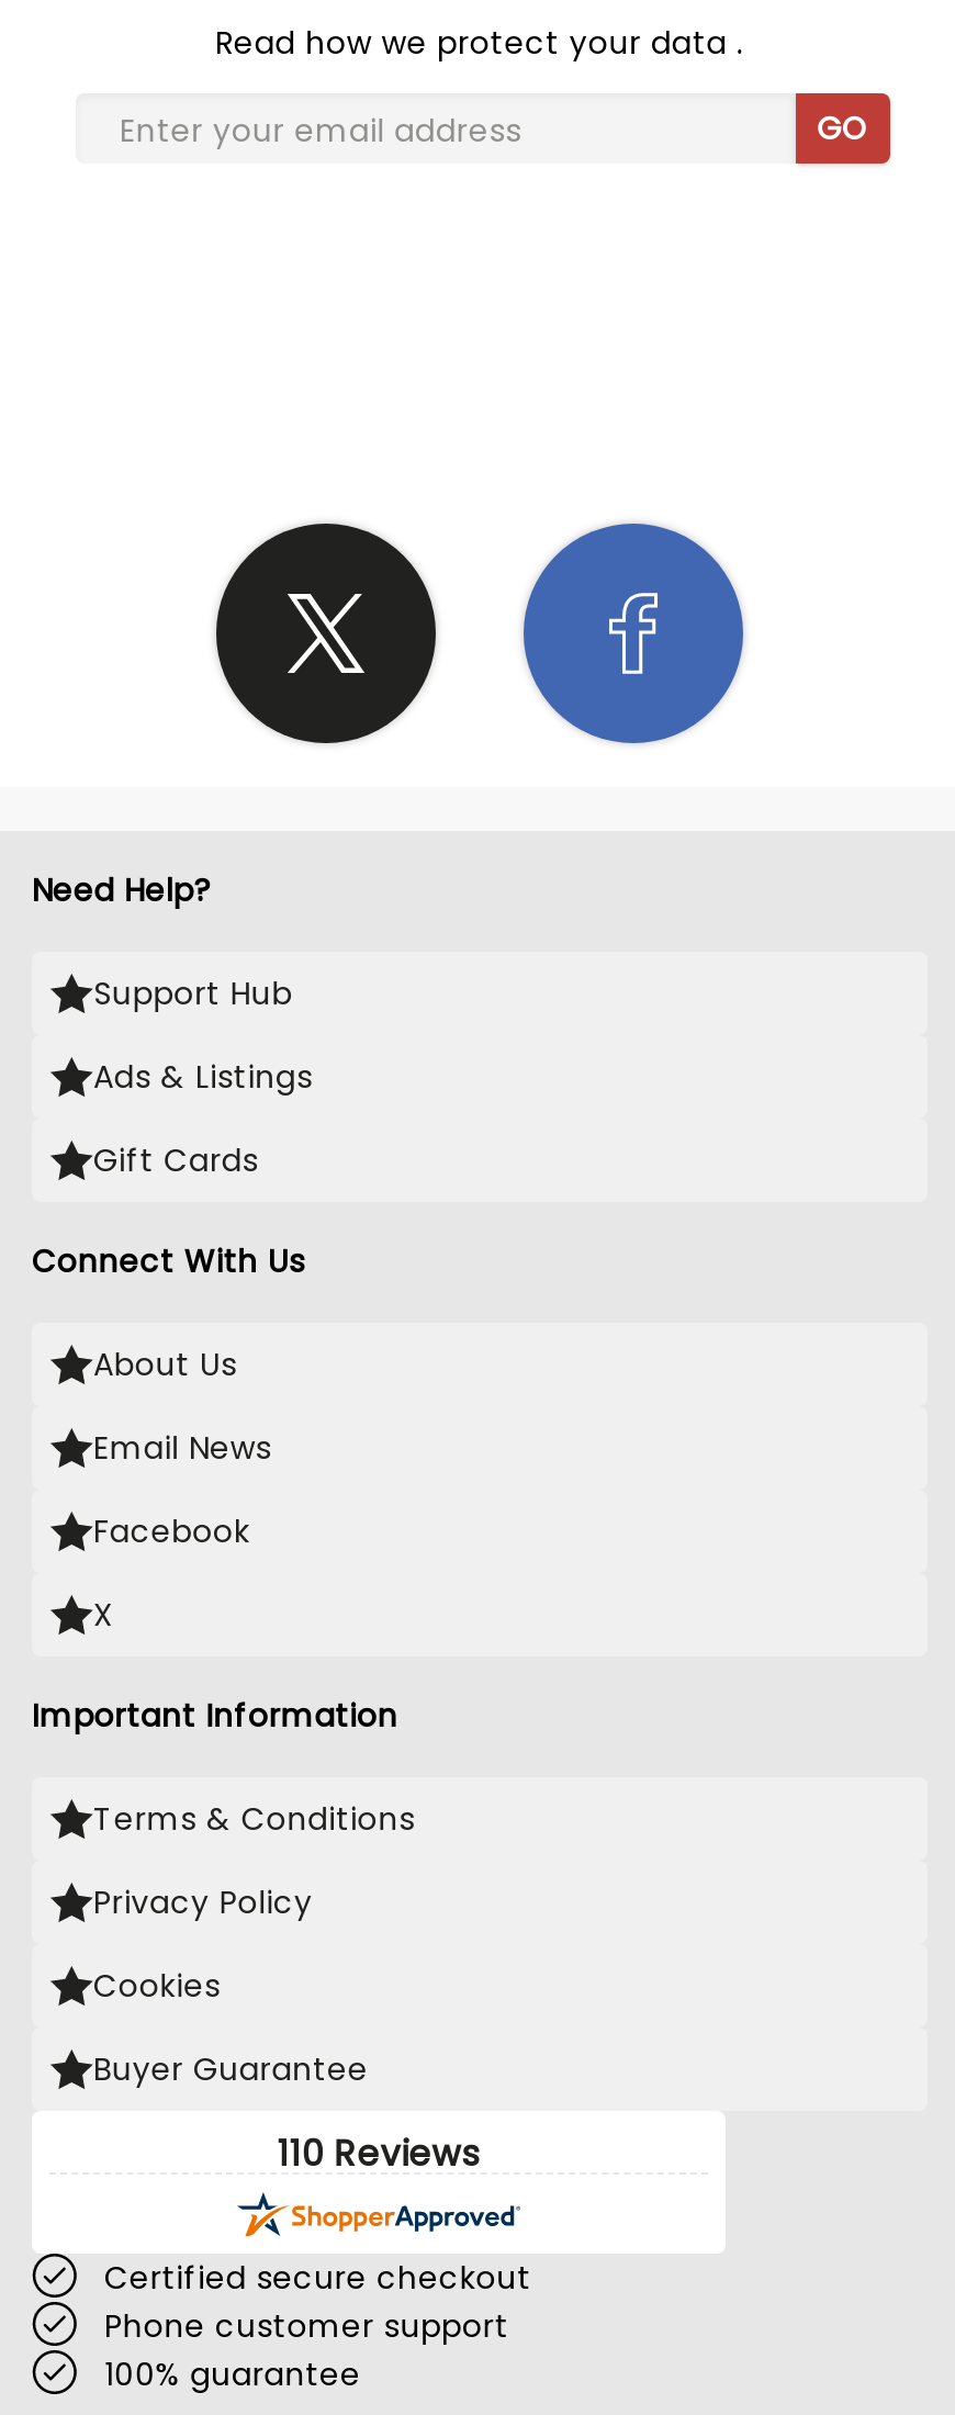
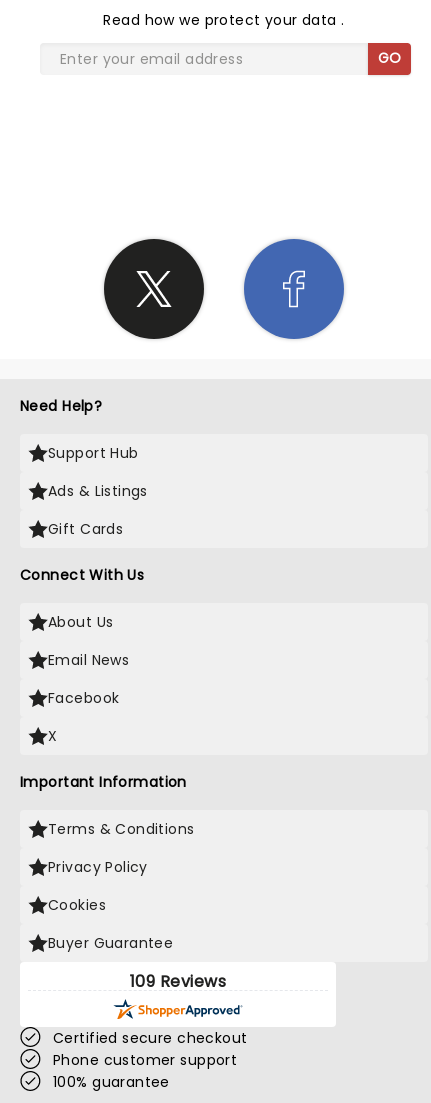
- 110 Reviews
+ 109 Reviews
